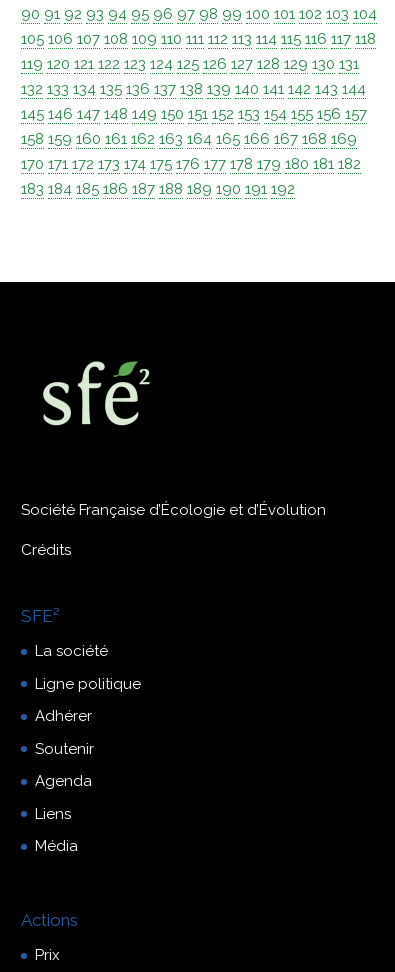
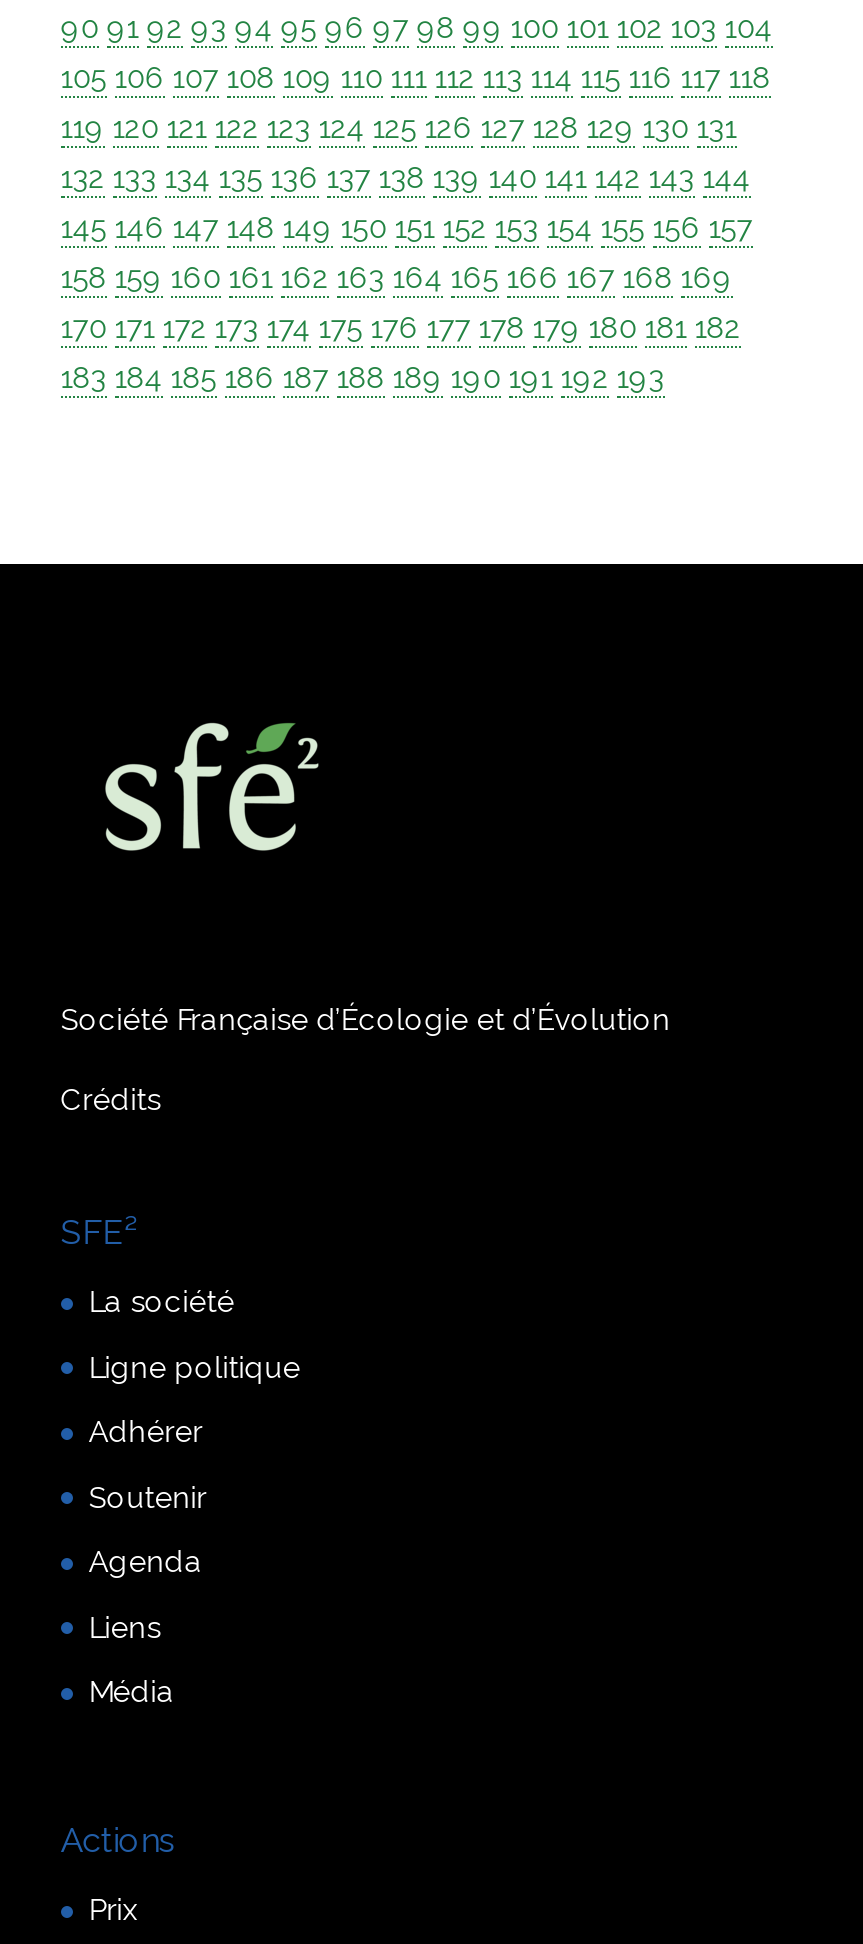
- 183 184 185 186 187 188 189 190 191 192
+ 183 184 185 186 187 188 189 190 191 192 193
